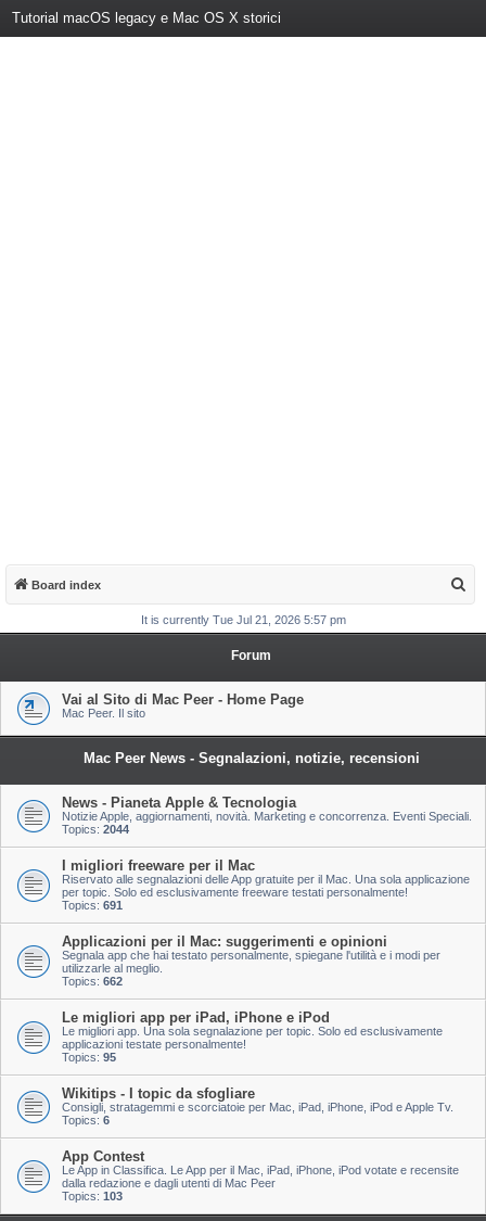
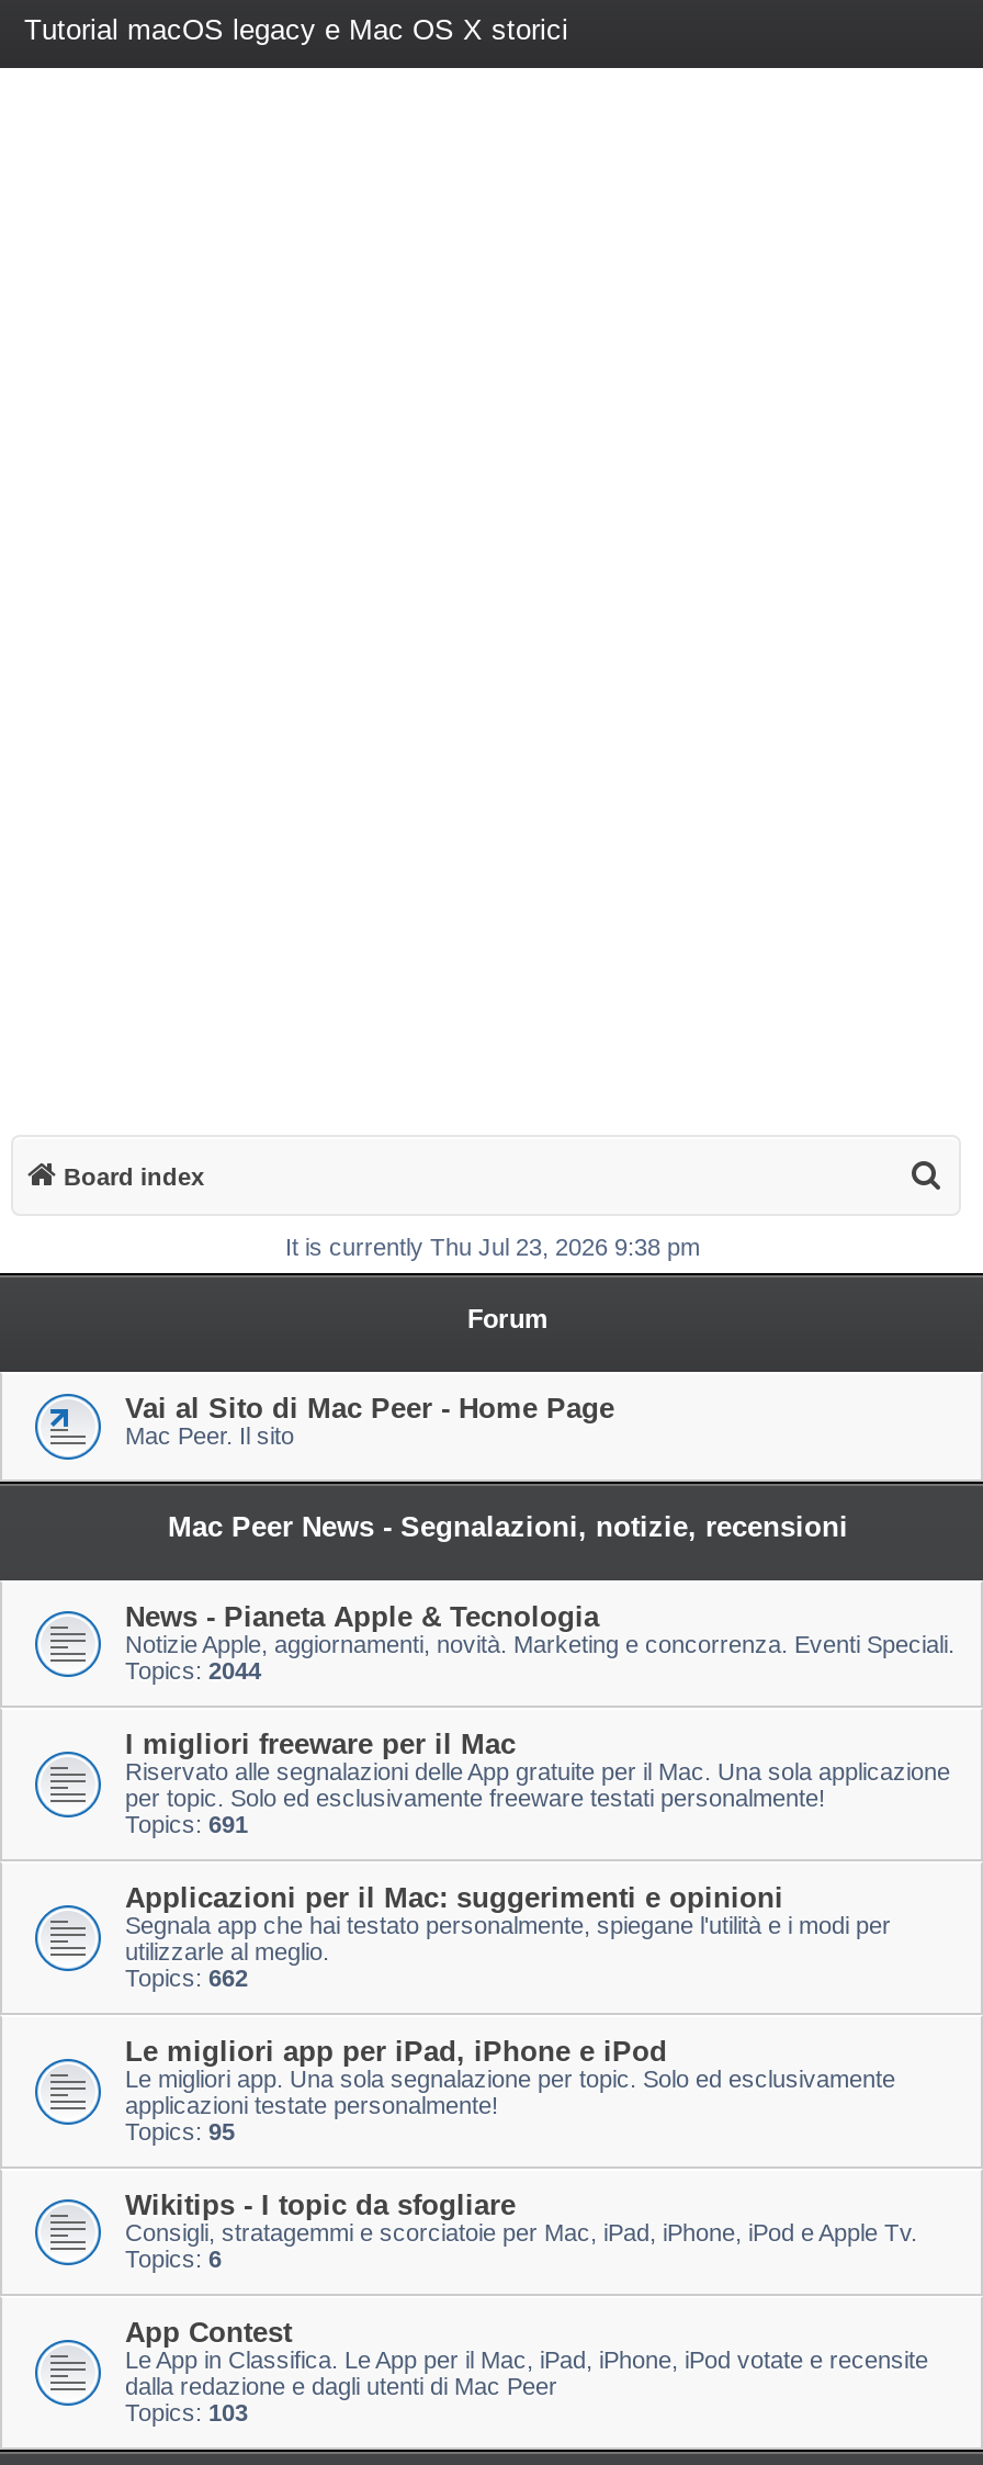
- It is currently Tue Jul 21, 2026 5:57 pm
+ It is currently Thu Jul 23, 2026 9:38 pm
